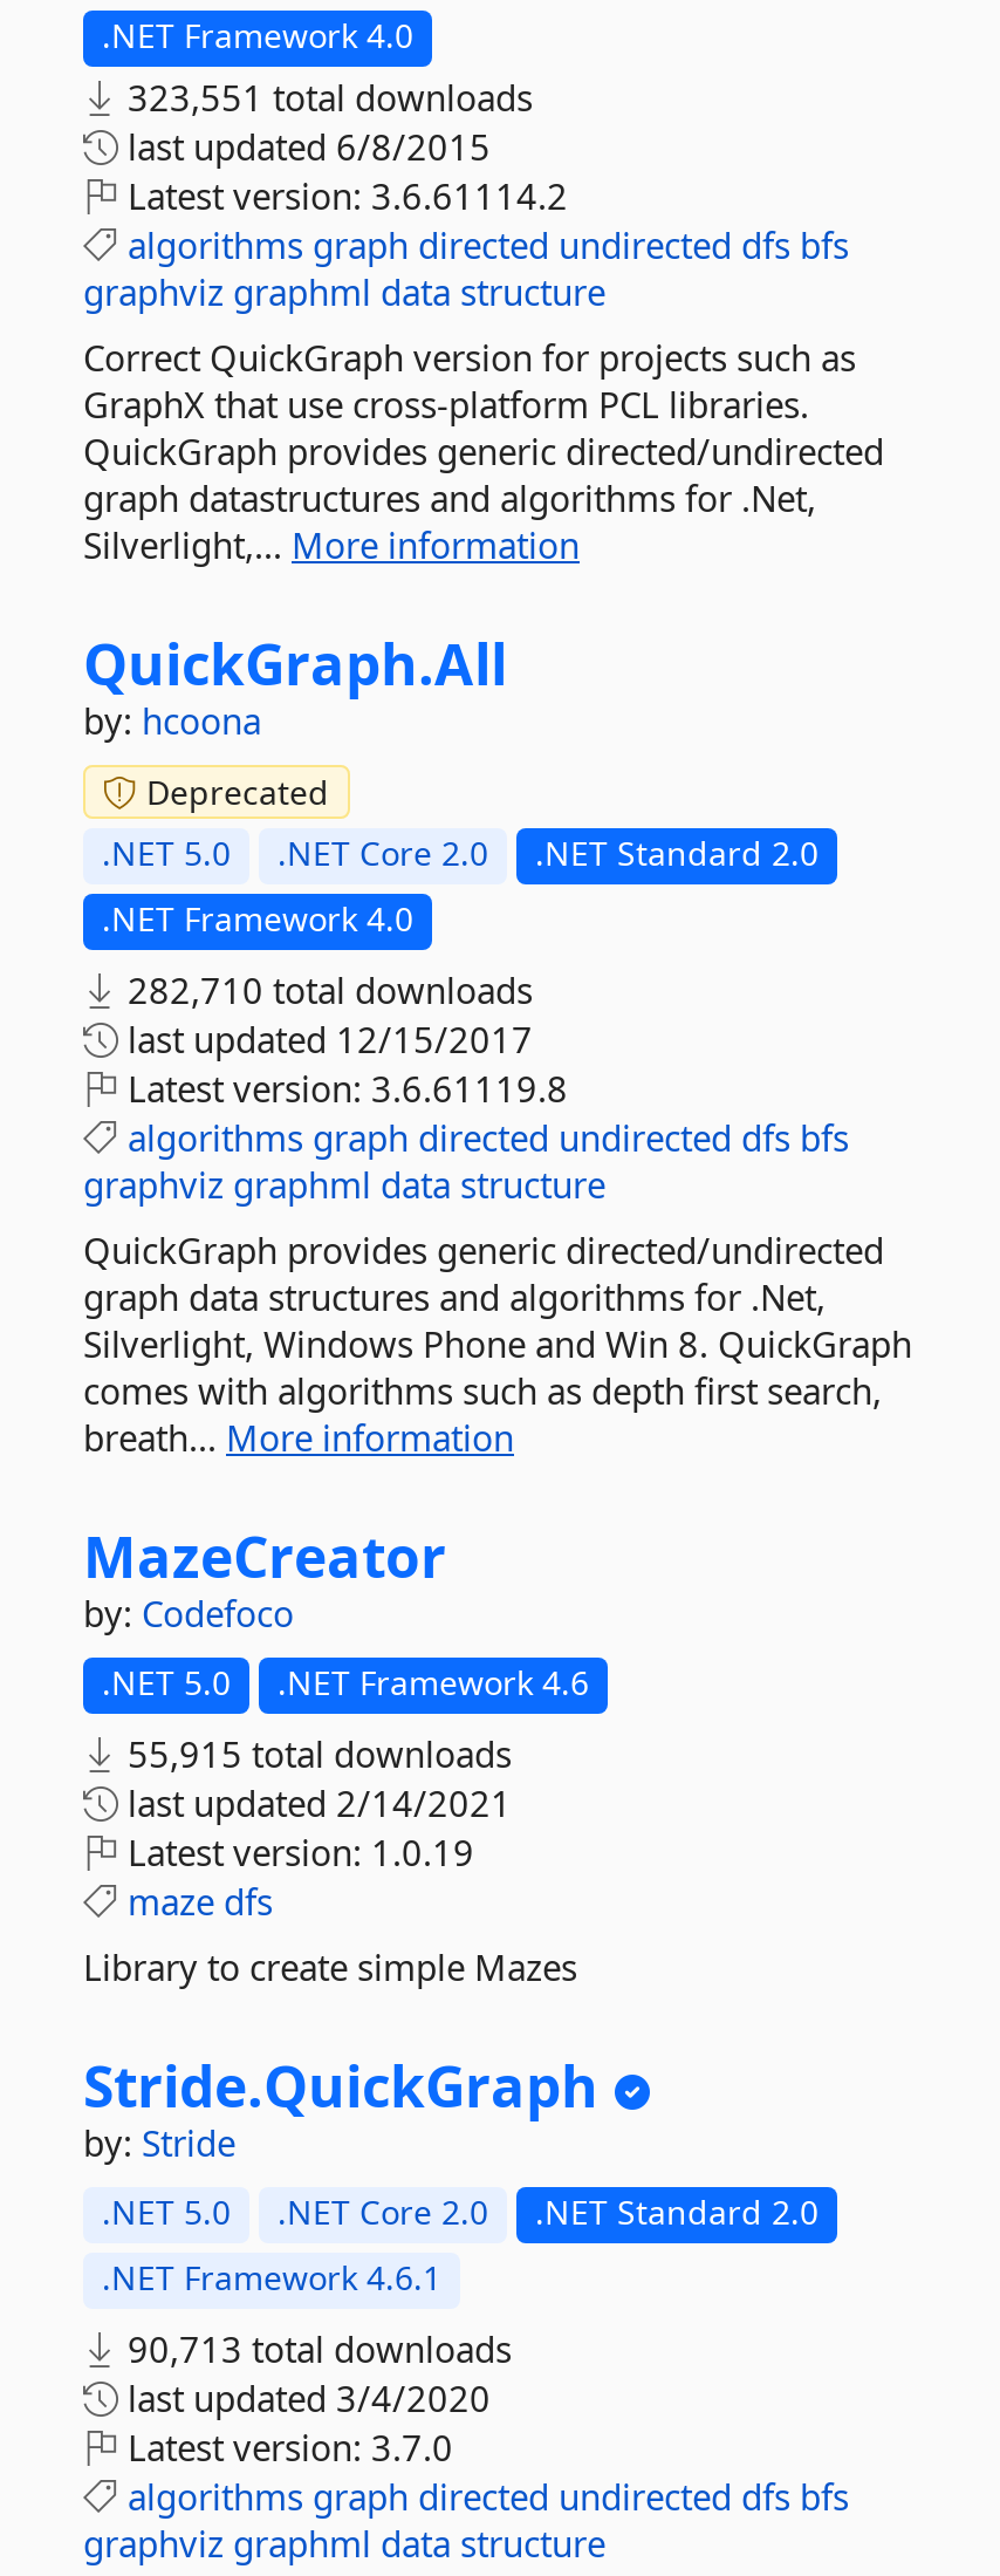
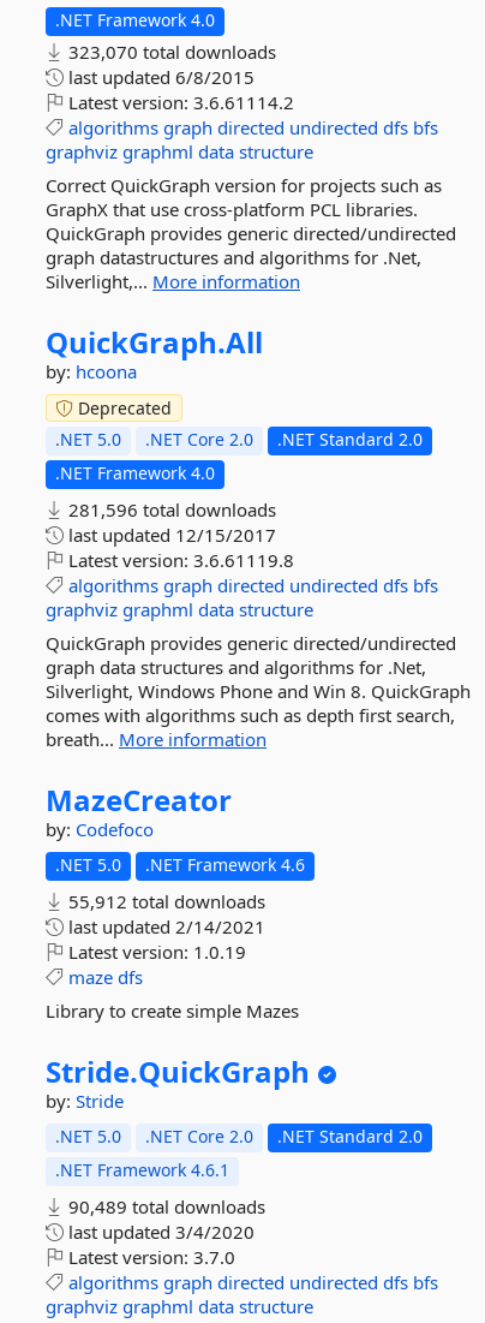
- 323,551 total downloads
+ 323,070 total downloads

- 282,710 total downloads
+ 281,596 total downloads

- 55,915 total downloads
+ 55,912 total downloads

- 90,713 total downloads
+ 90,489 total downloads
